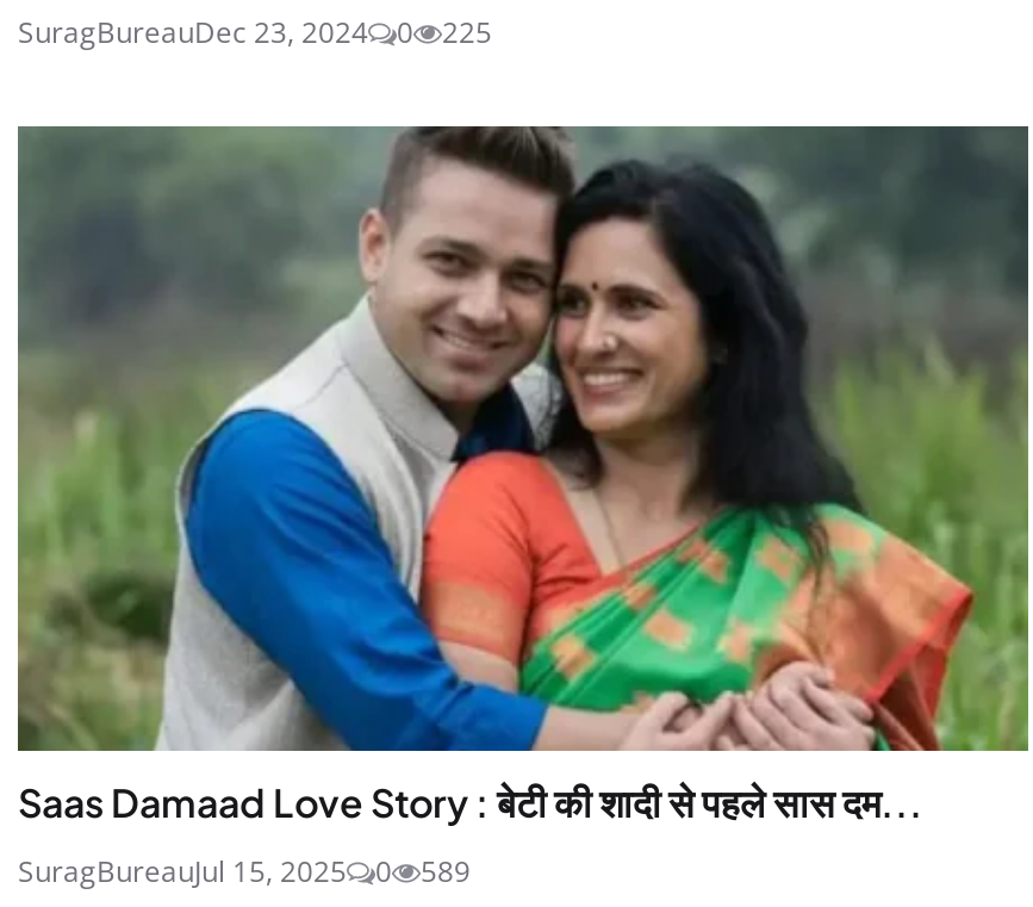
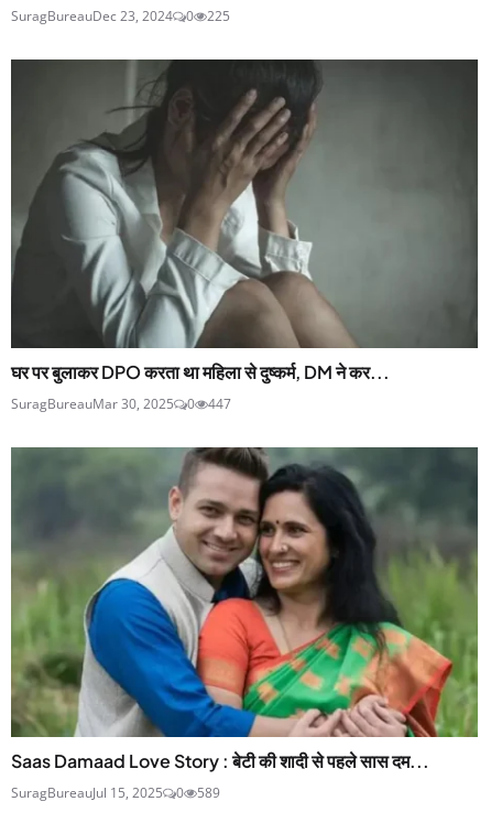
+ [image]
+ घर पर बुलाकर DPO करता था महिला से दुष्कर्म, DM ने कर...
+ SuragBureauMar 30, 2025
+ 0
+ 447
